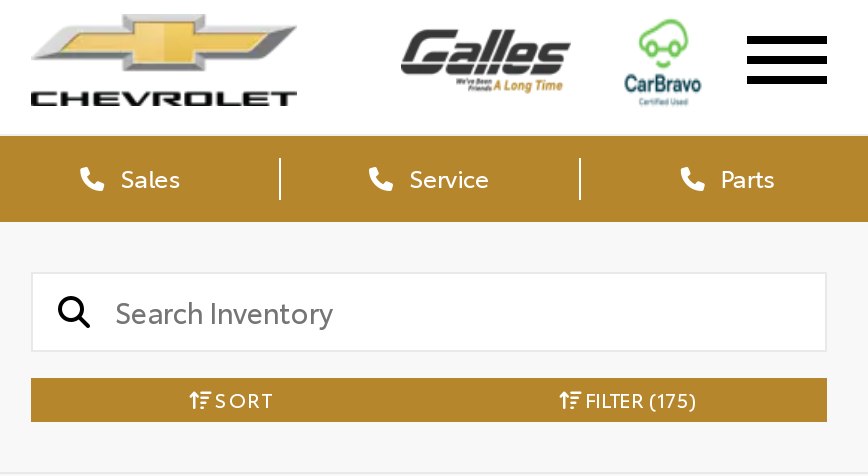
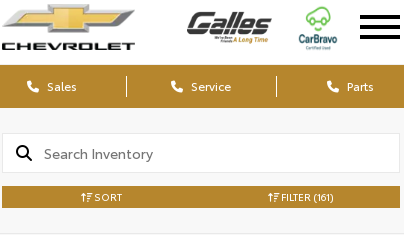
- FILTER (175)
+ FILTER (161)
